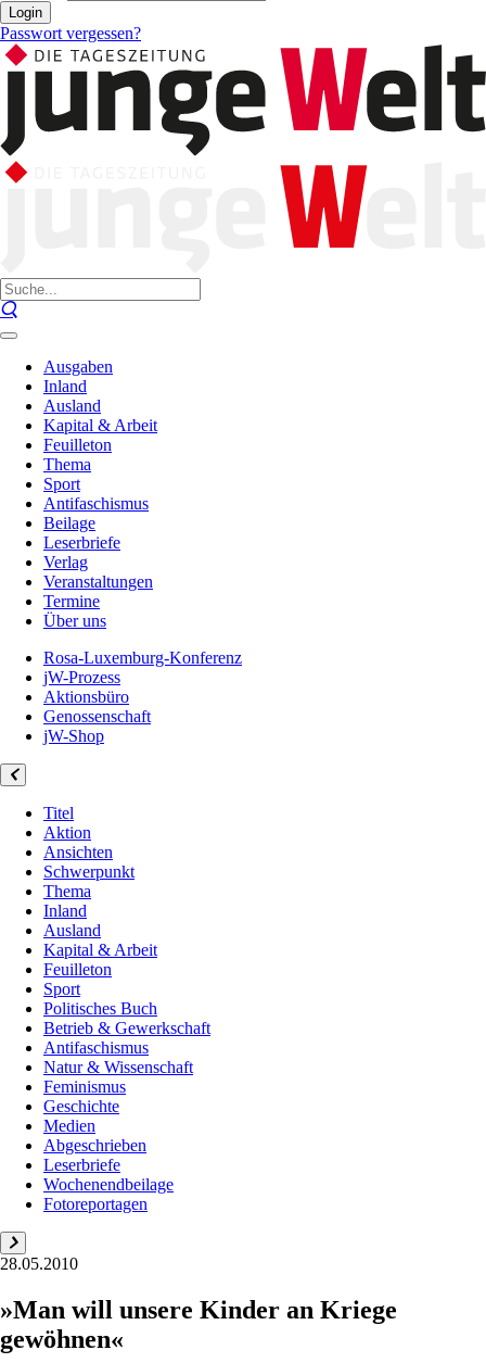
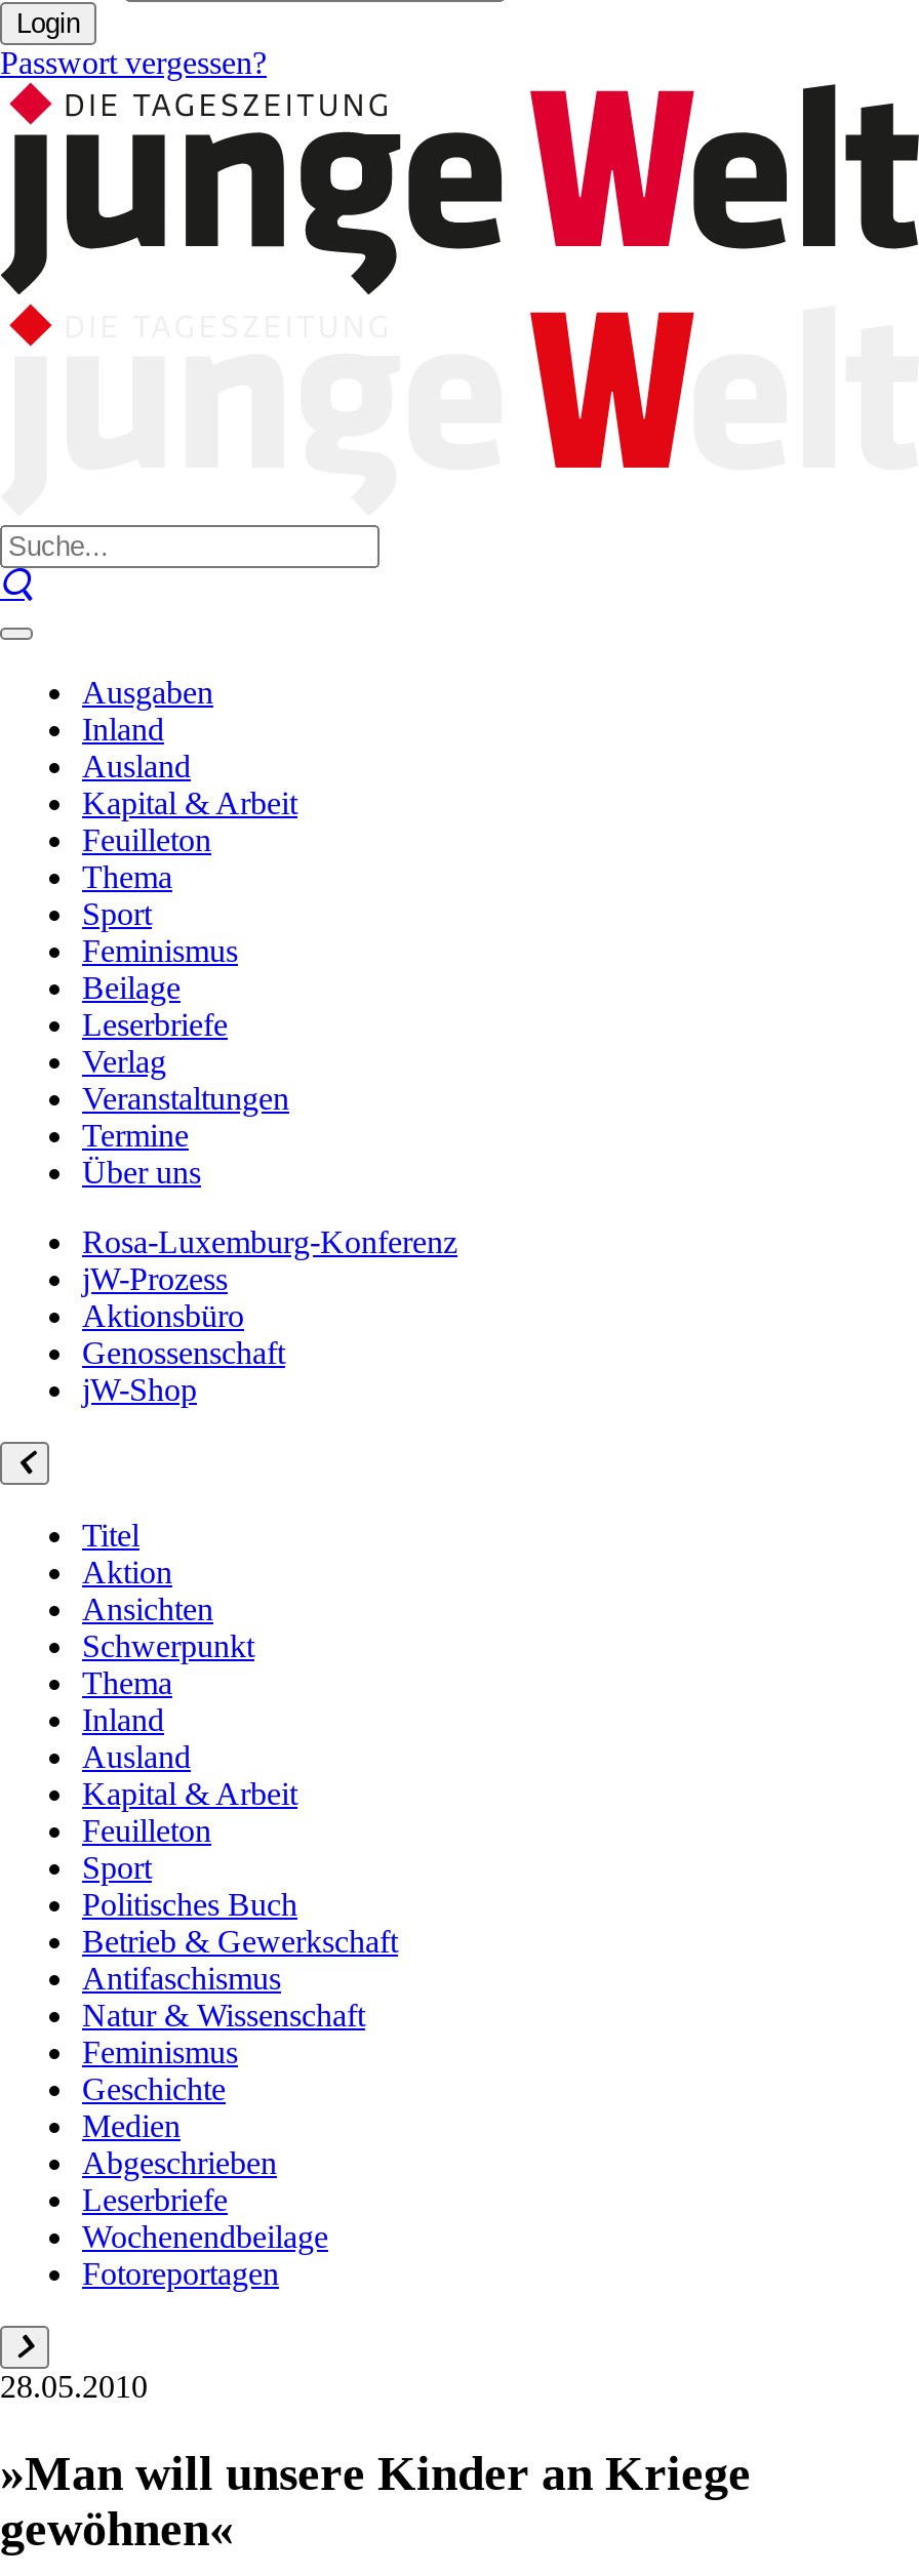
- Antifaschismus
+ Feminismus
